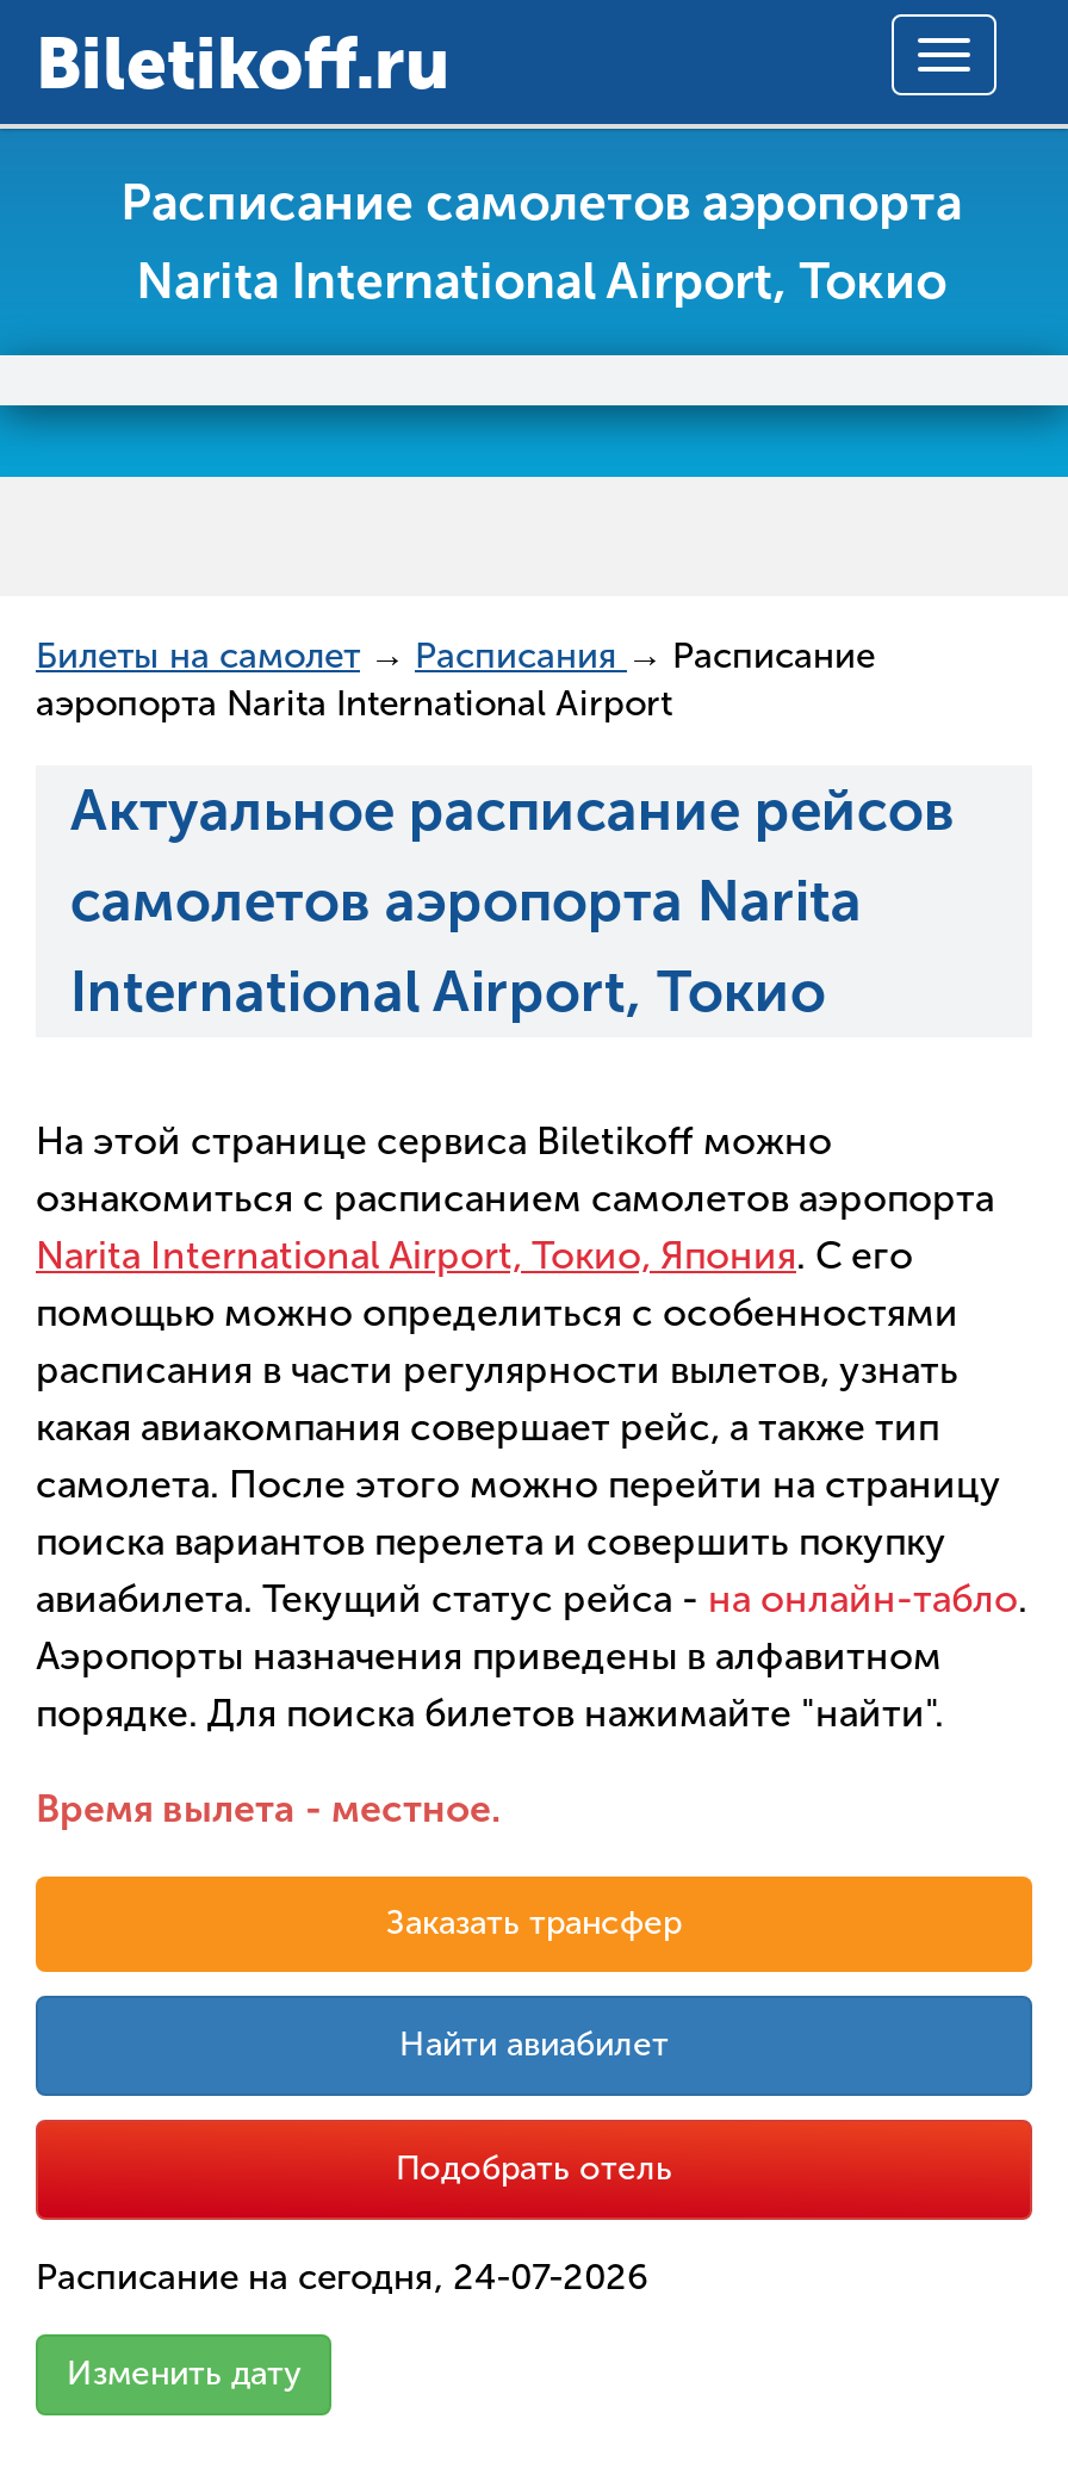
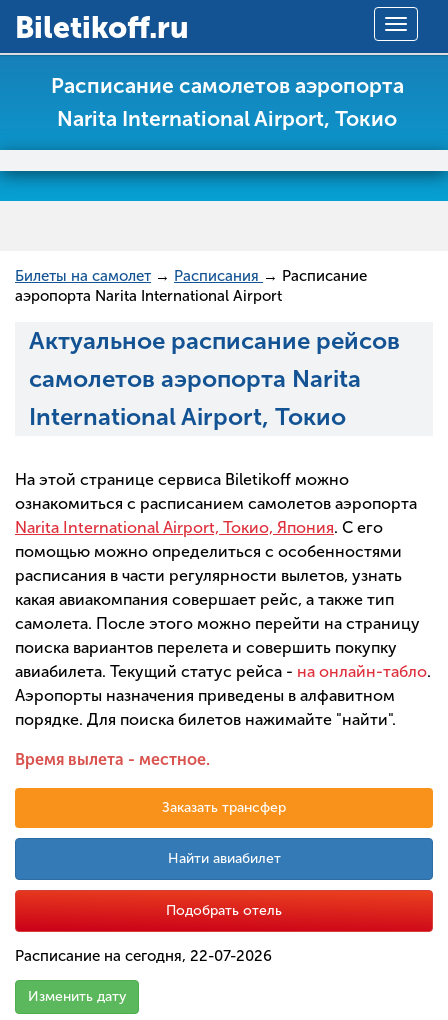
- Расписание на сегодня, 24-07-2026
+ Расписание на сегодня, 22-07-2026
